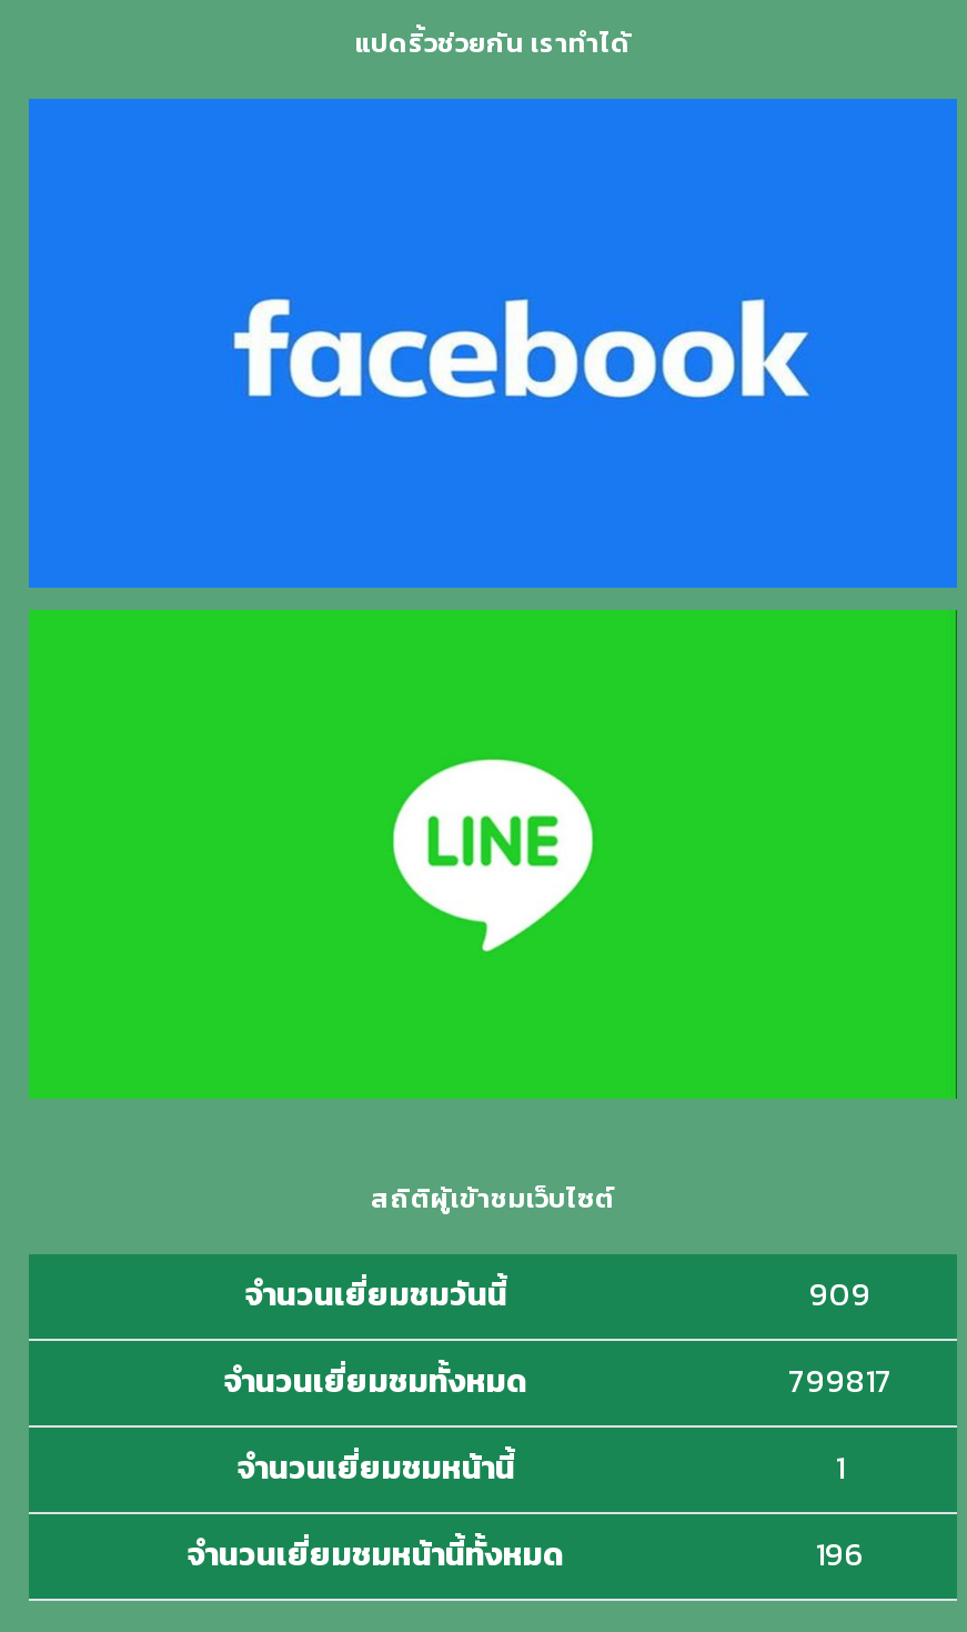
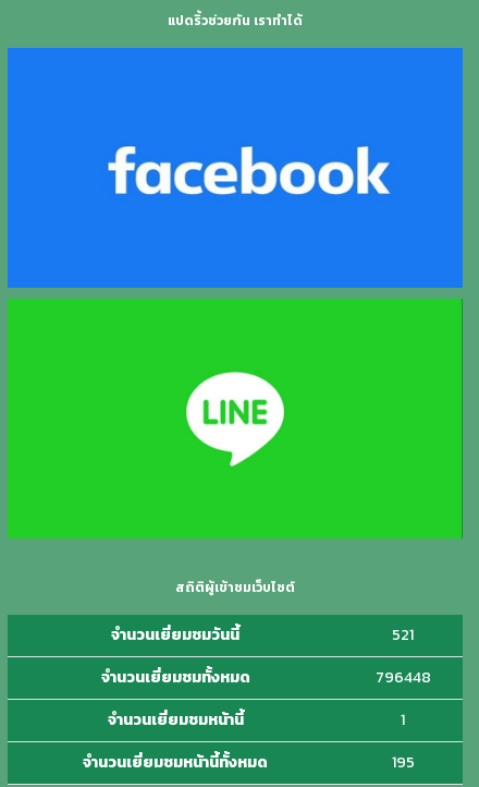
- 909
+ 521

- 799817
+ 796448

- 196
+ 195
